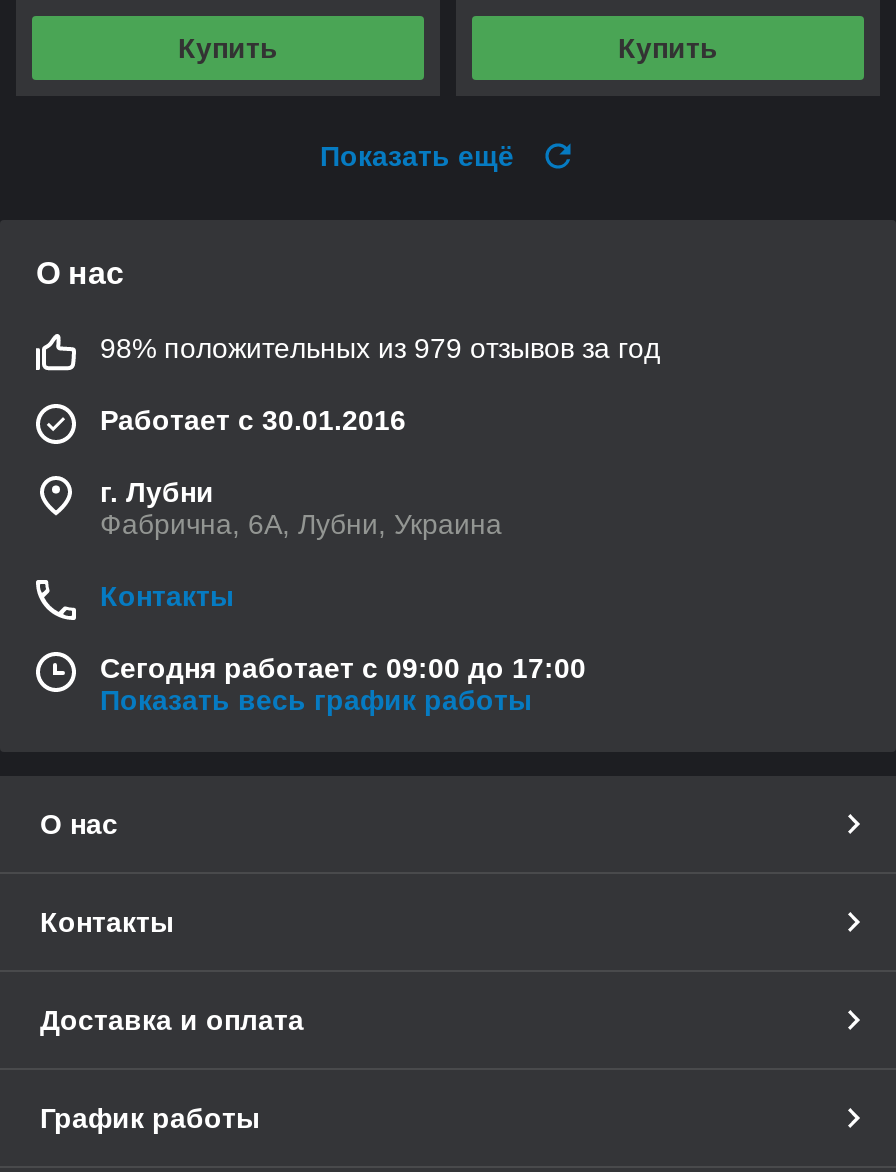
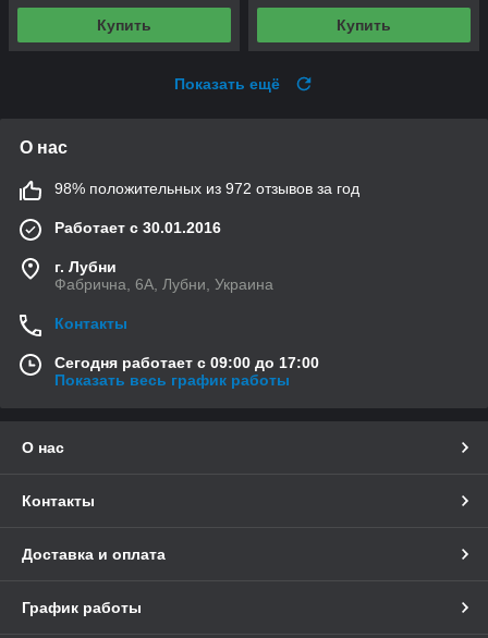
- 98% положительных из 979 отзывов за год
+ 98% положительных из 972 отзывов за год
